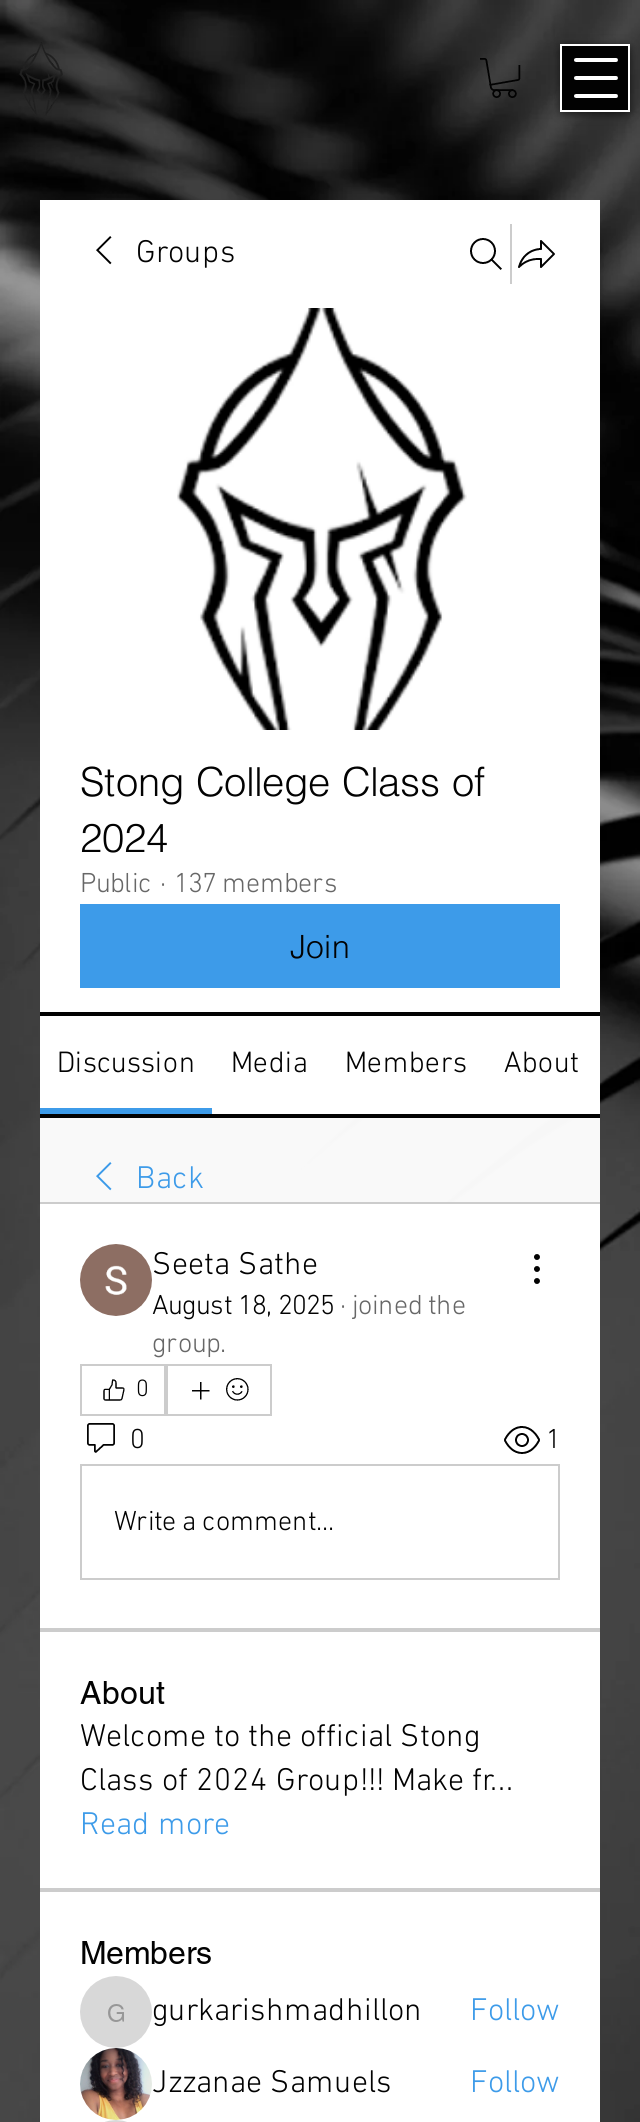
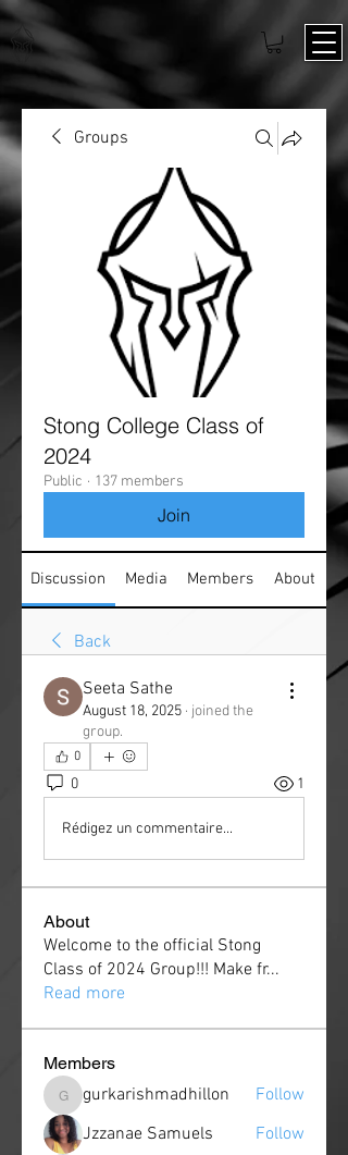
- Write a comment...
+ Rédigez un commentaire...
